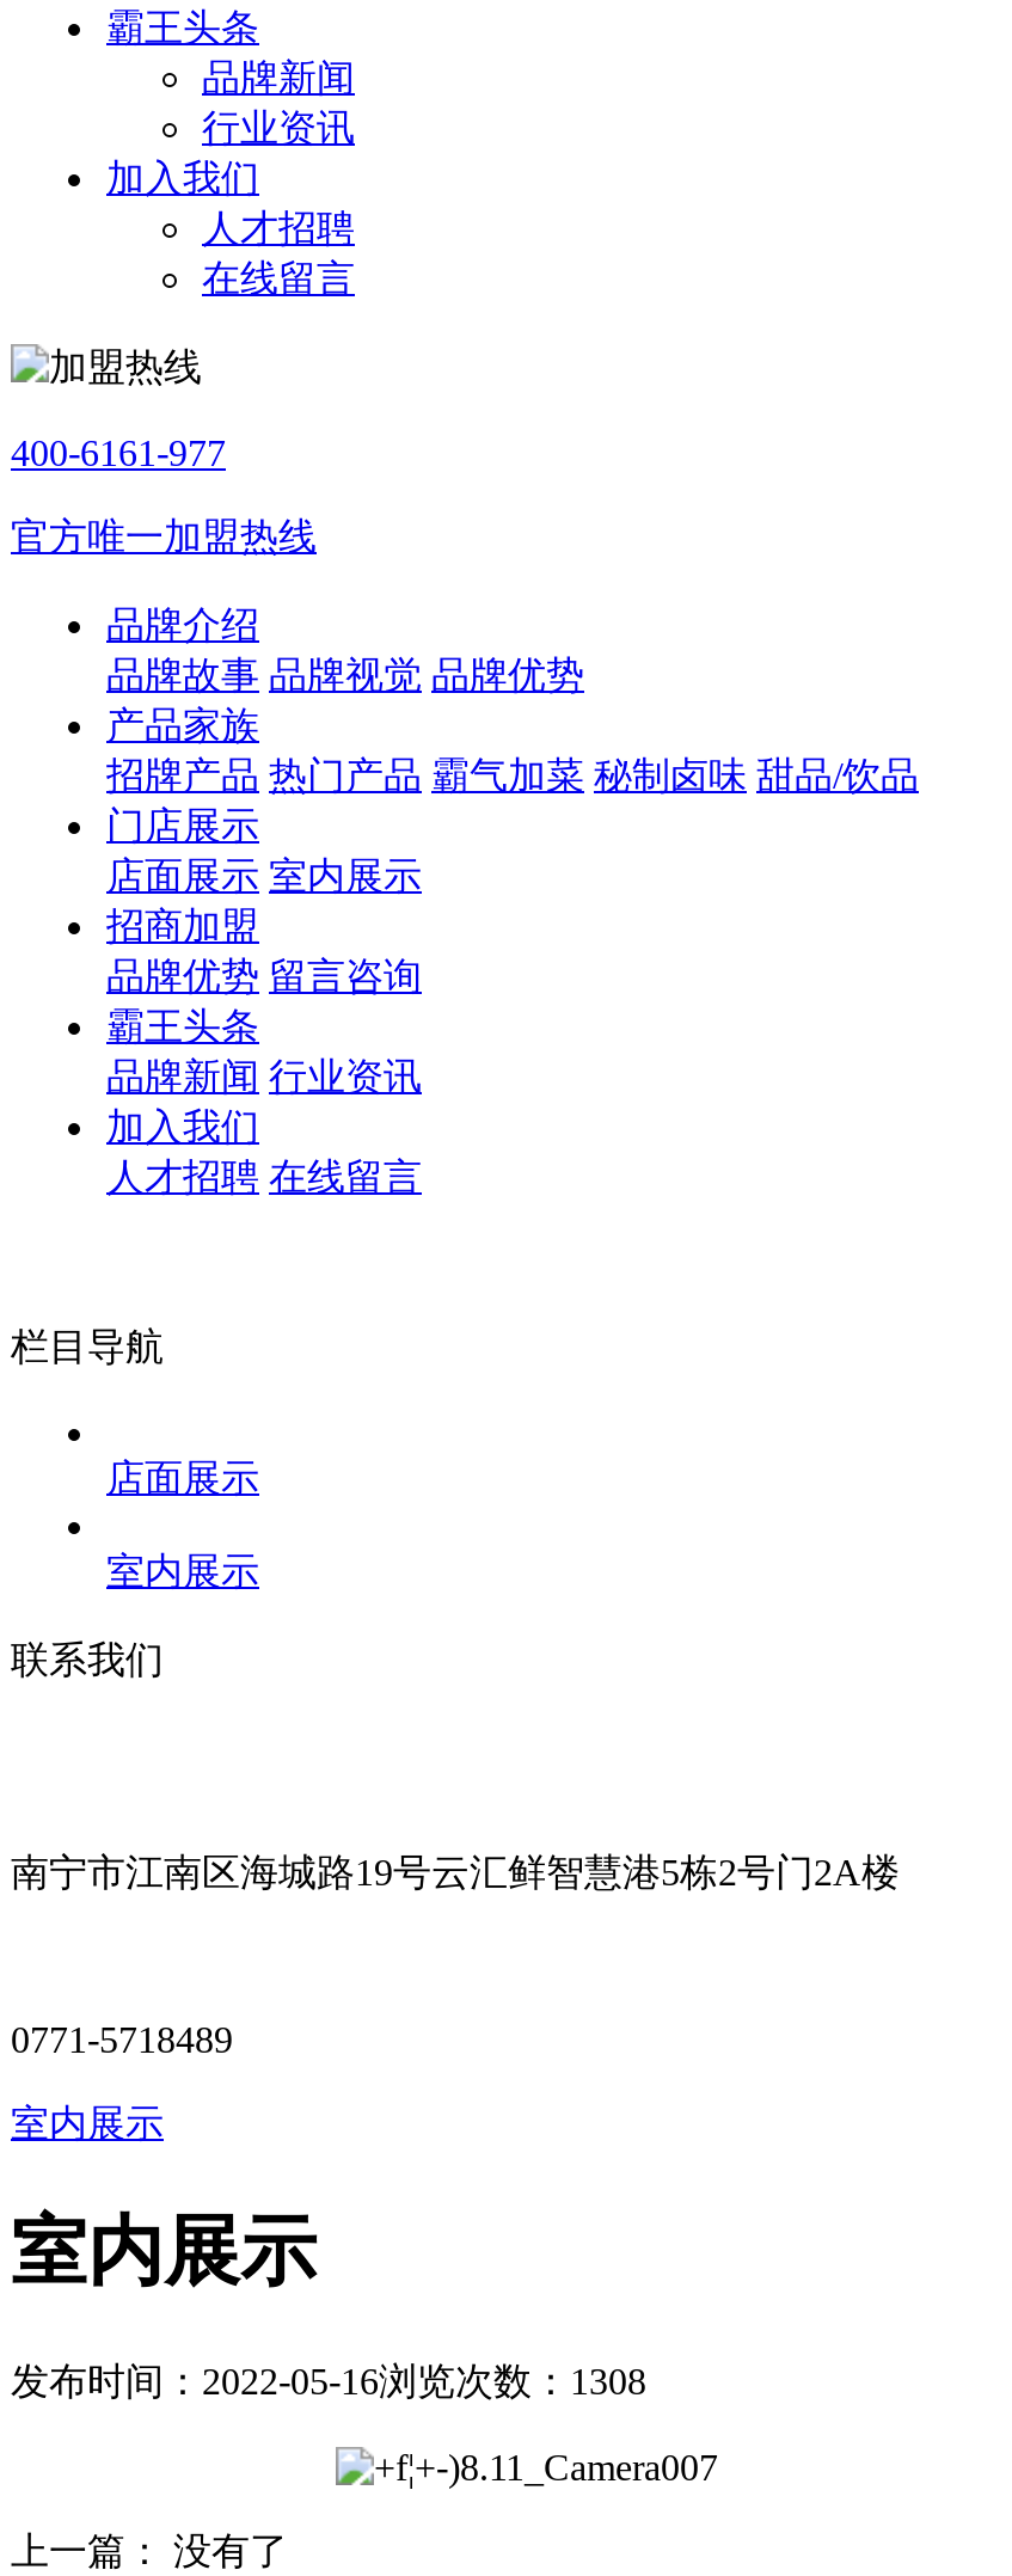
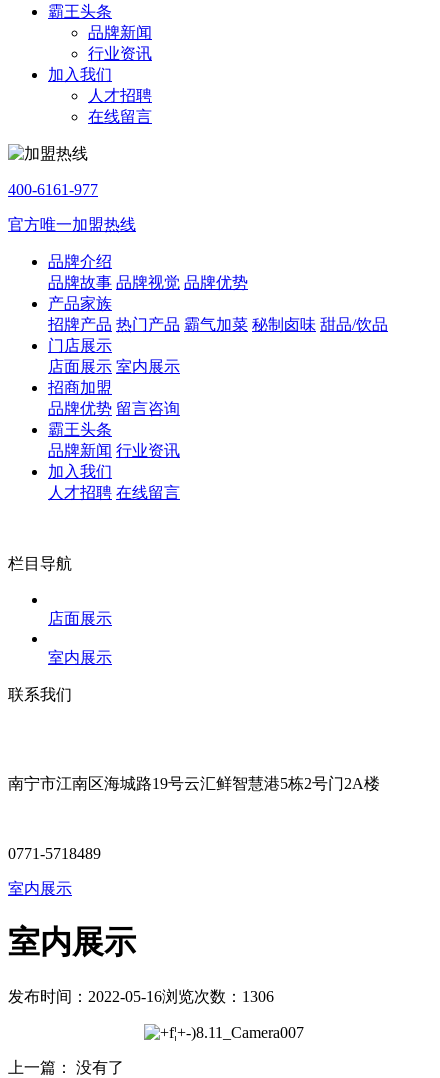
- 发布时间：2022-05-16浏览次数：1308
+ 发布时间：2022-05-16浏览次数：1306
